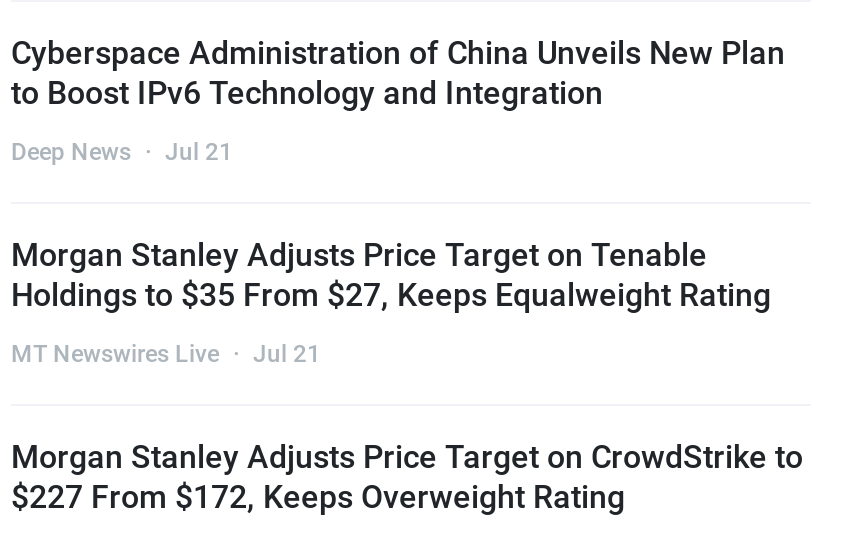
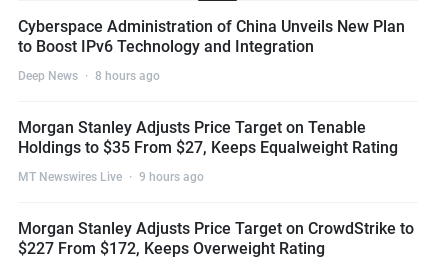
- Deep News · Jul 21
+ Deep News · 8 hours ago

- MT Newswires Live · Jul 21
+ MT Newswires Live · 9 hours ago
